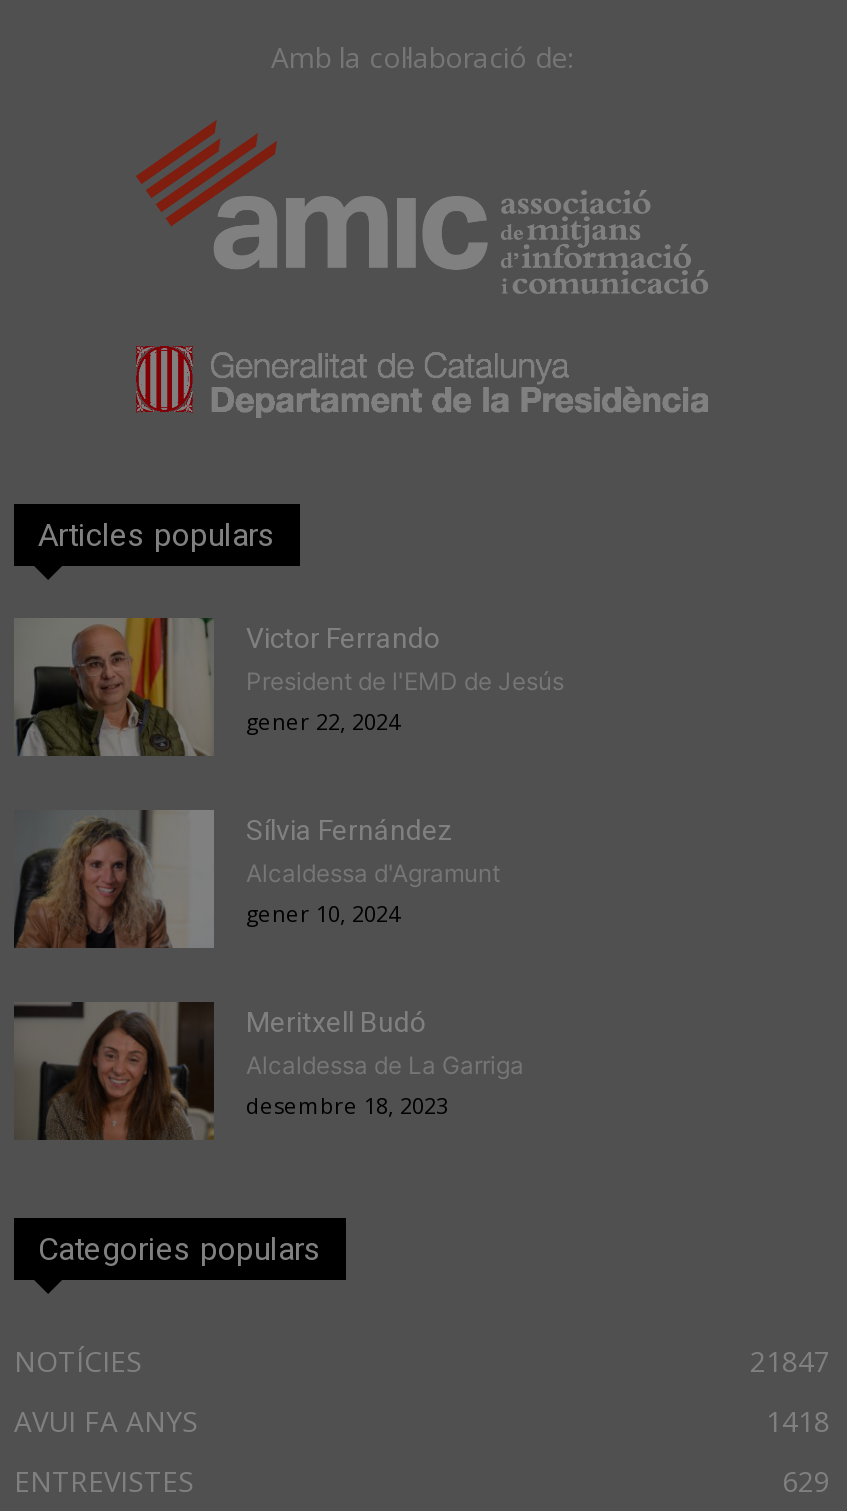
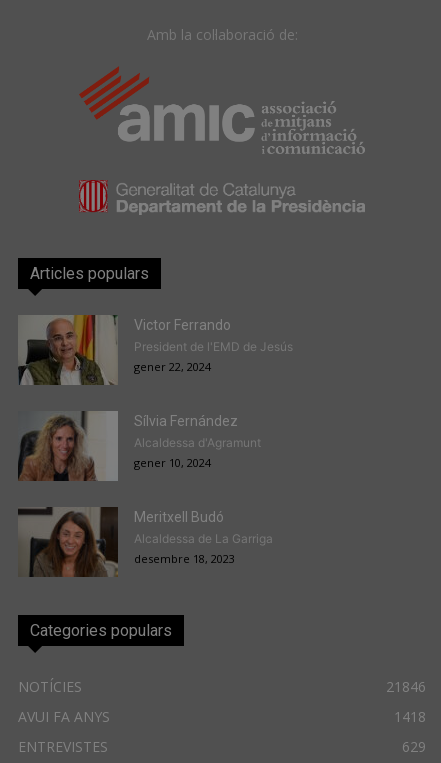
- 21847
+ 21846
